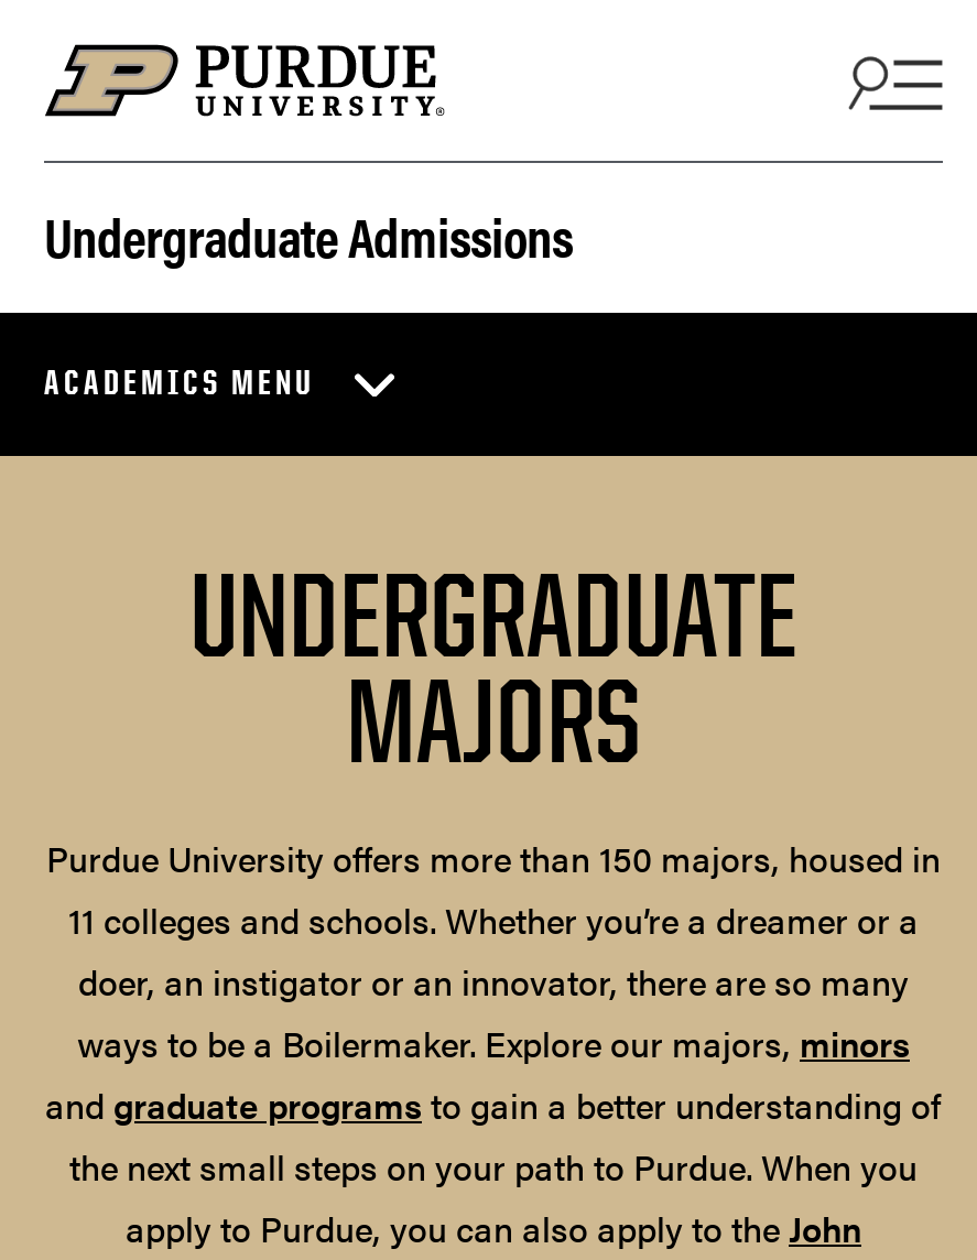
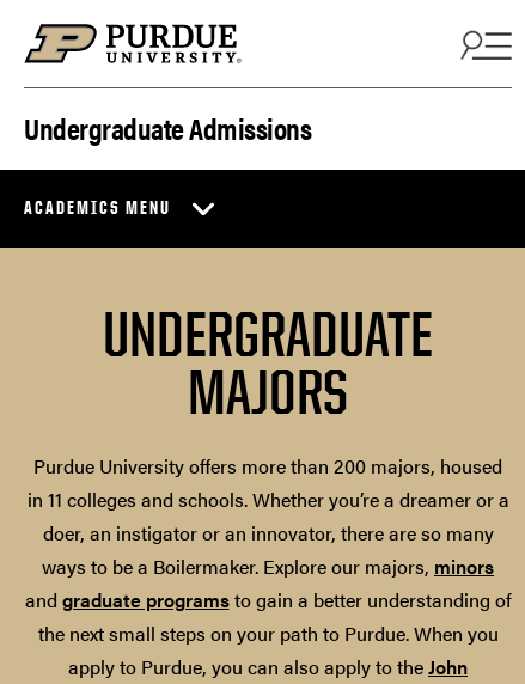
- Purdue University offers more than 150 majors, housed in
- 11 colleges and schools. Whether you’re a dreamer or a
+ Purdue University offers more than 200 majors, housed
+ in 11 colleges and schools. Whether you’re a dreamer or a
